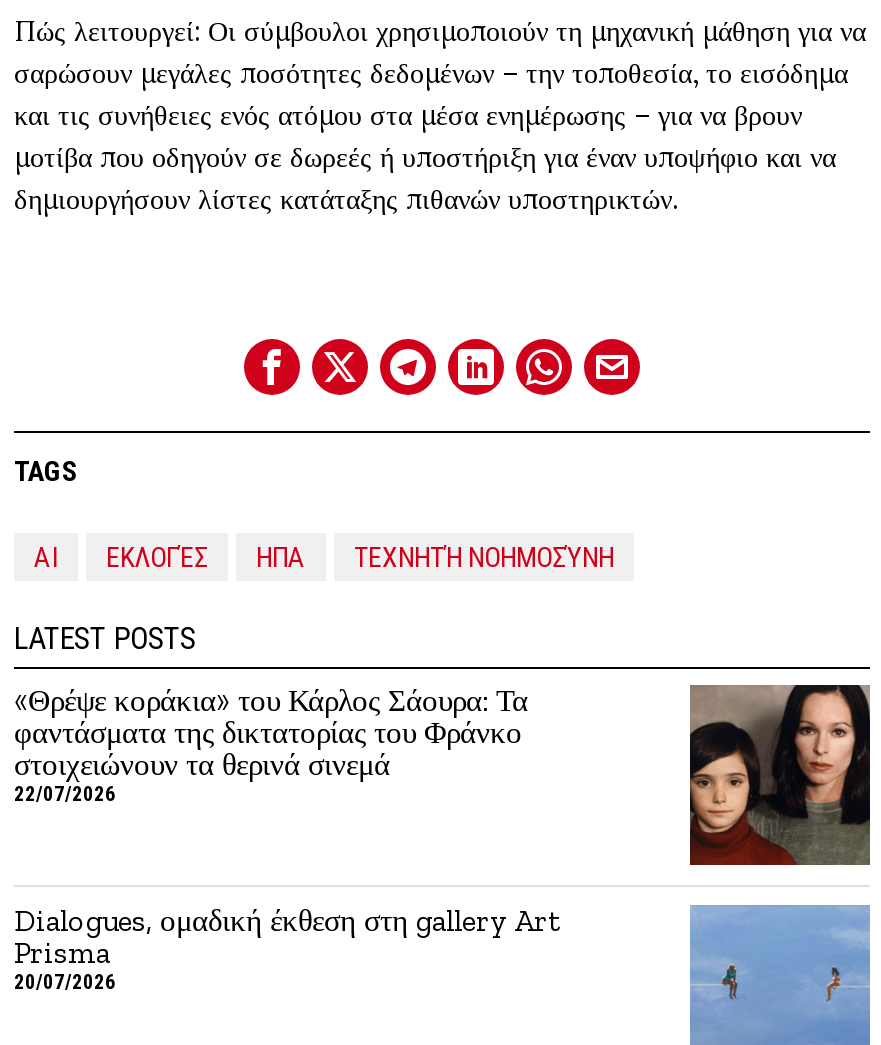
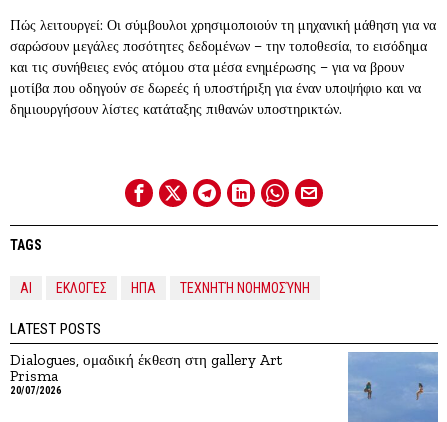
- «Θρέψε κοράκια» του Κάρλος Σάουρα: Τα
- φαντάσματα της δικτατορίας του Φράνκο
- στοιχειώνουν τα θερινά σινεμά
- 22/07/2026

- [image]
